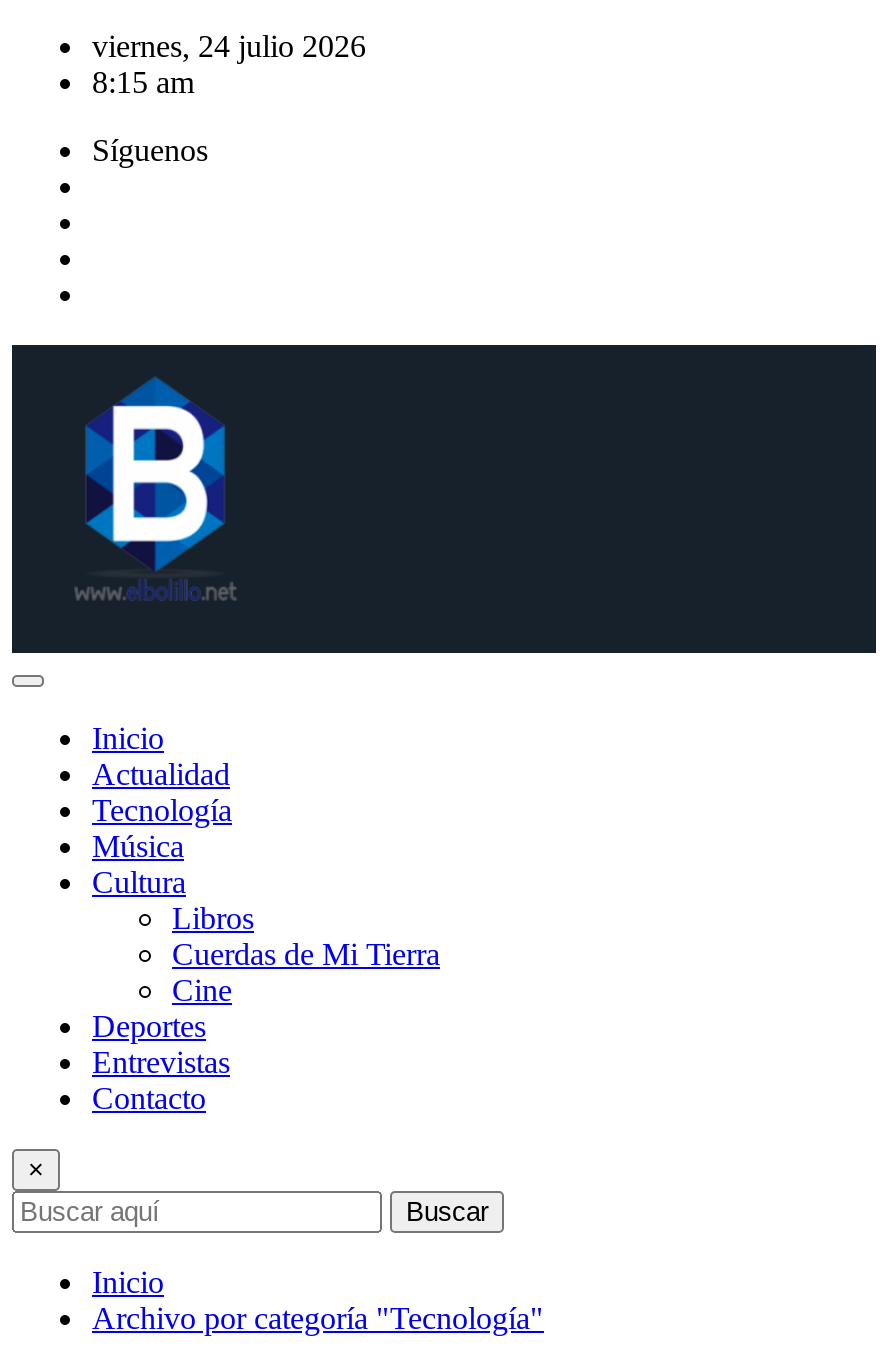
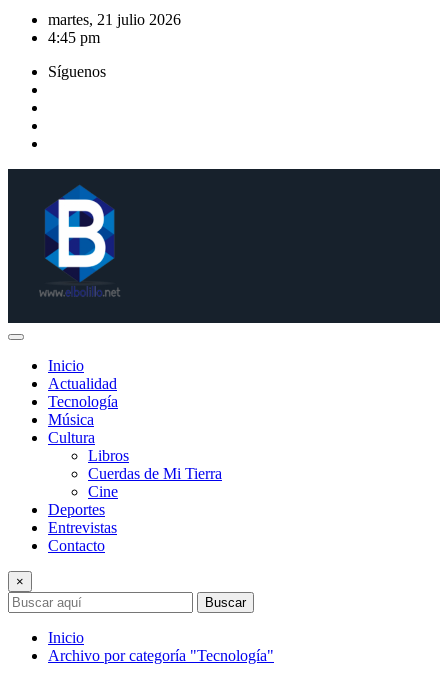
- viernes, 24 julio 2026
- 8:15 am
+ martes, 21 julio 2026
+ 4:45 pm
